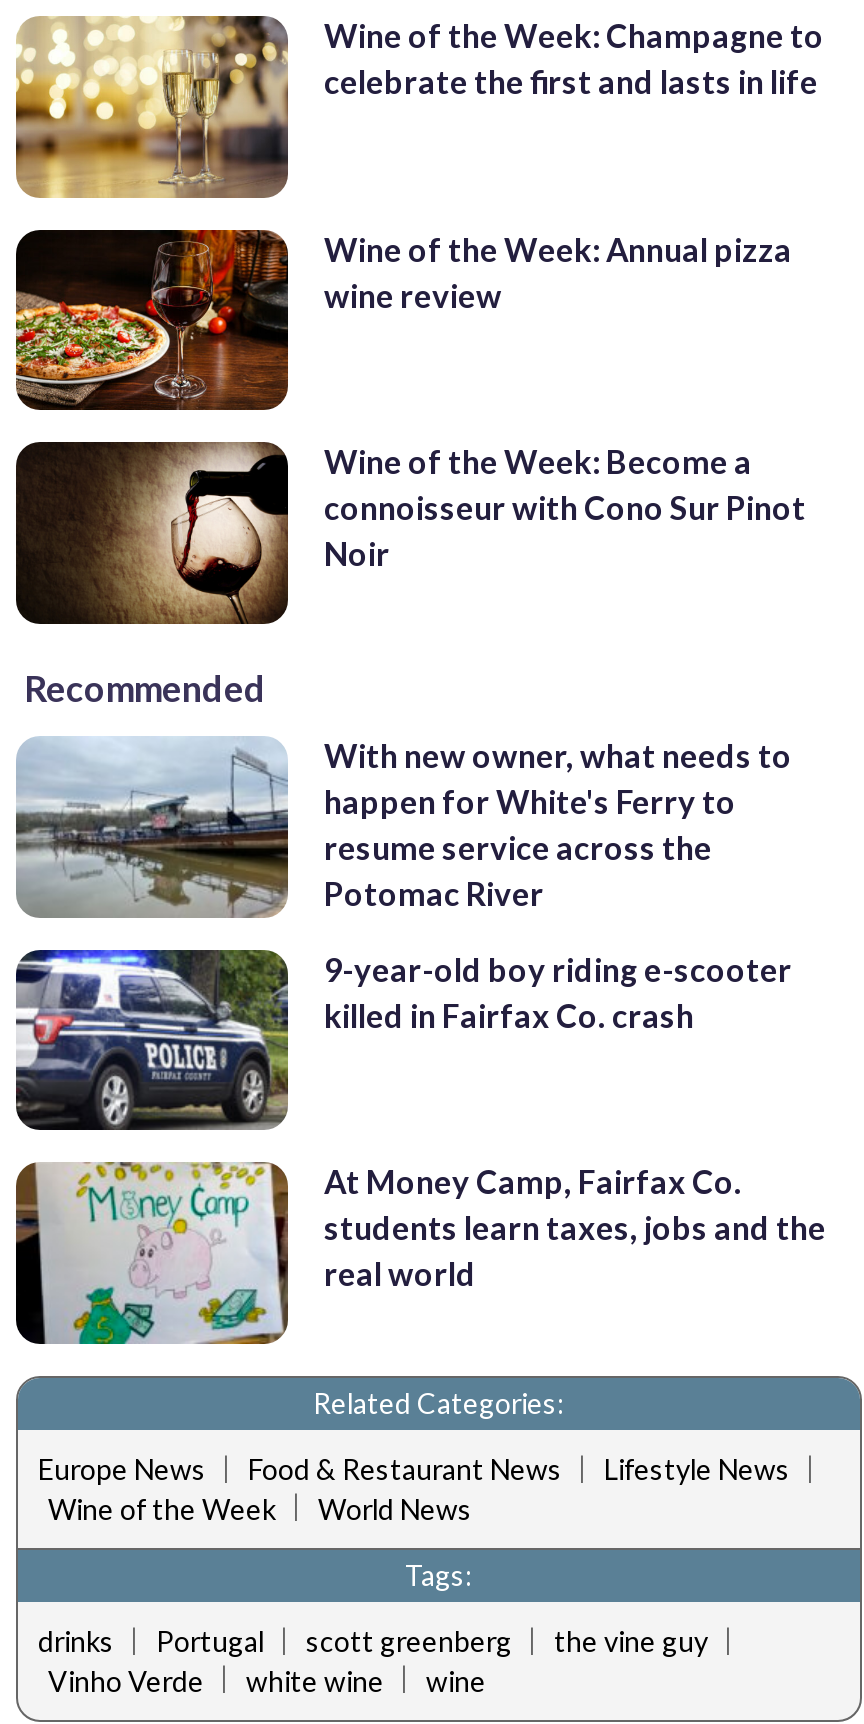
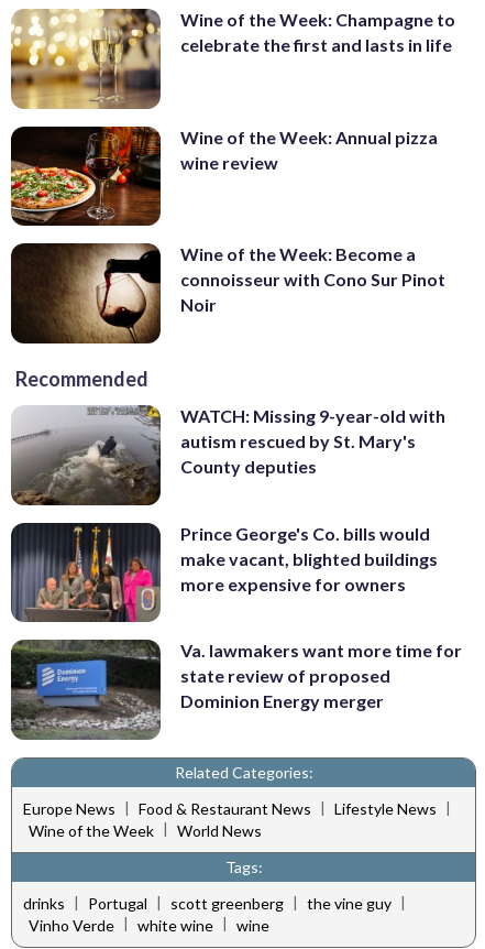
- [image]
- With new owner, what needs to
- happen for White's Ferry to
- resume service across the
- Potomac River
+ [image]
+ WATCH: Missing 9-year-old with
+ autism rescued by St. Mary's
+ County deputies

- [image]
- 9-year-old boy riding e-scooter
- killed in Fairfax Co. crash
+ [image]
+ Prince George's Co. bills would
+ make vacant, blighted buildings
+ more expensive for owners

- [image]
- At Money Camp, Fairfax Co.
- students learn taxes, jobs and the
- real world
+ [image]
+ Va. lawmakers want more time for
+ state review of proposed
+ Dominion Energy merger
